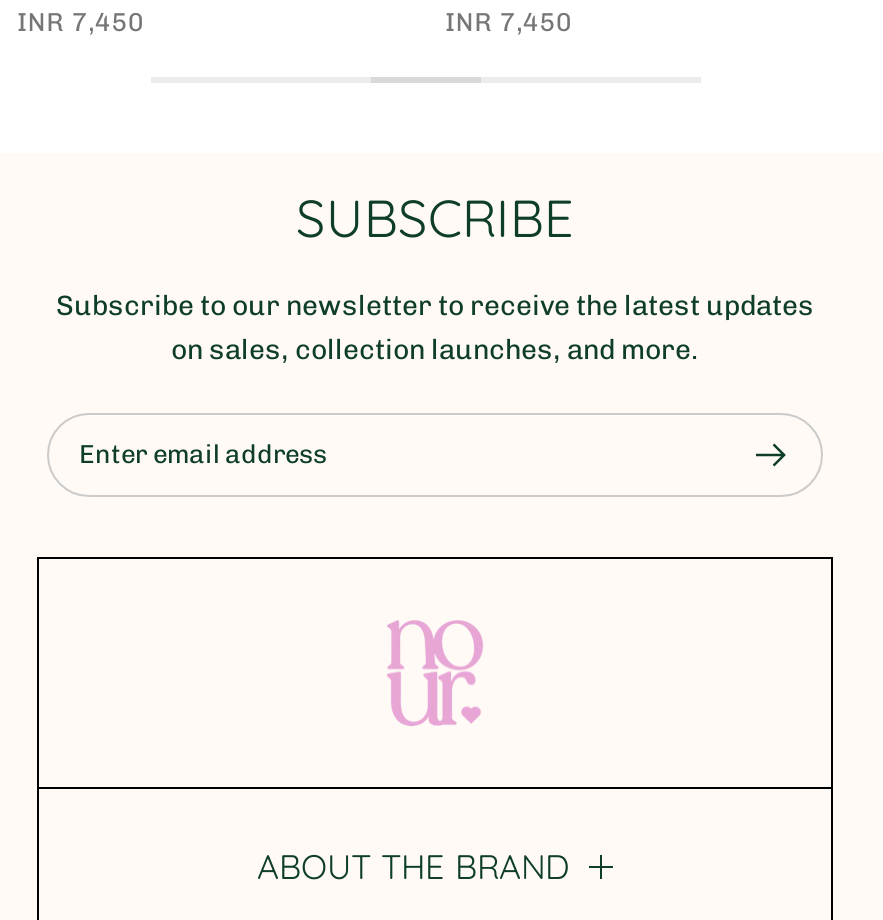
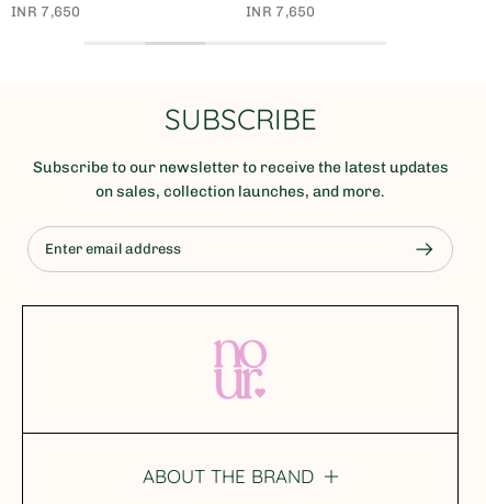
- INR 7,450
+ INR 7,650

- INR 7,450
+ INR 7,650
